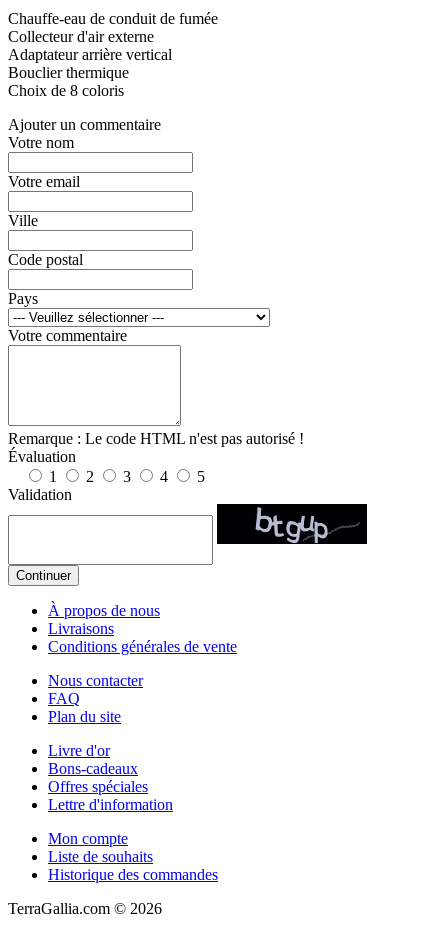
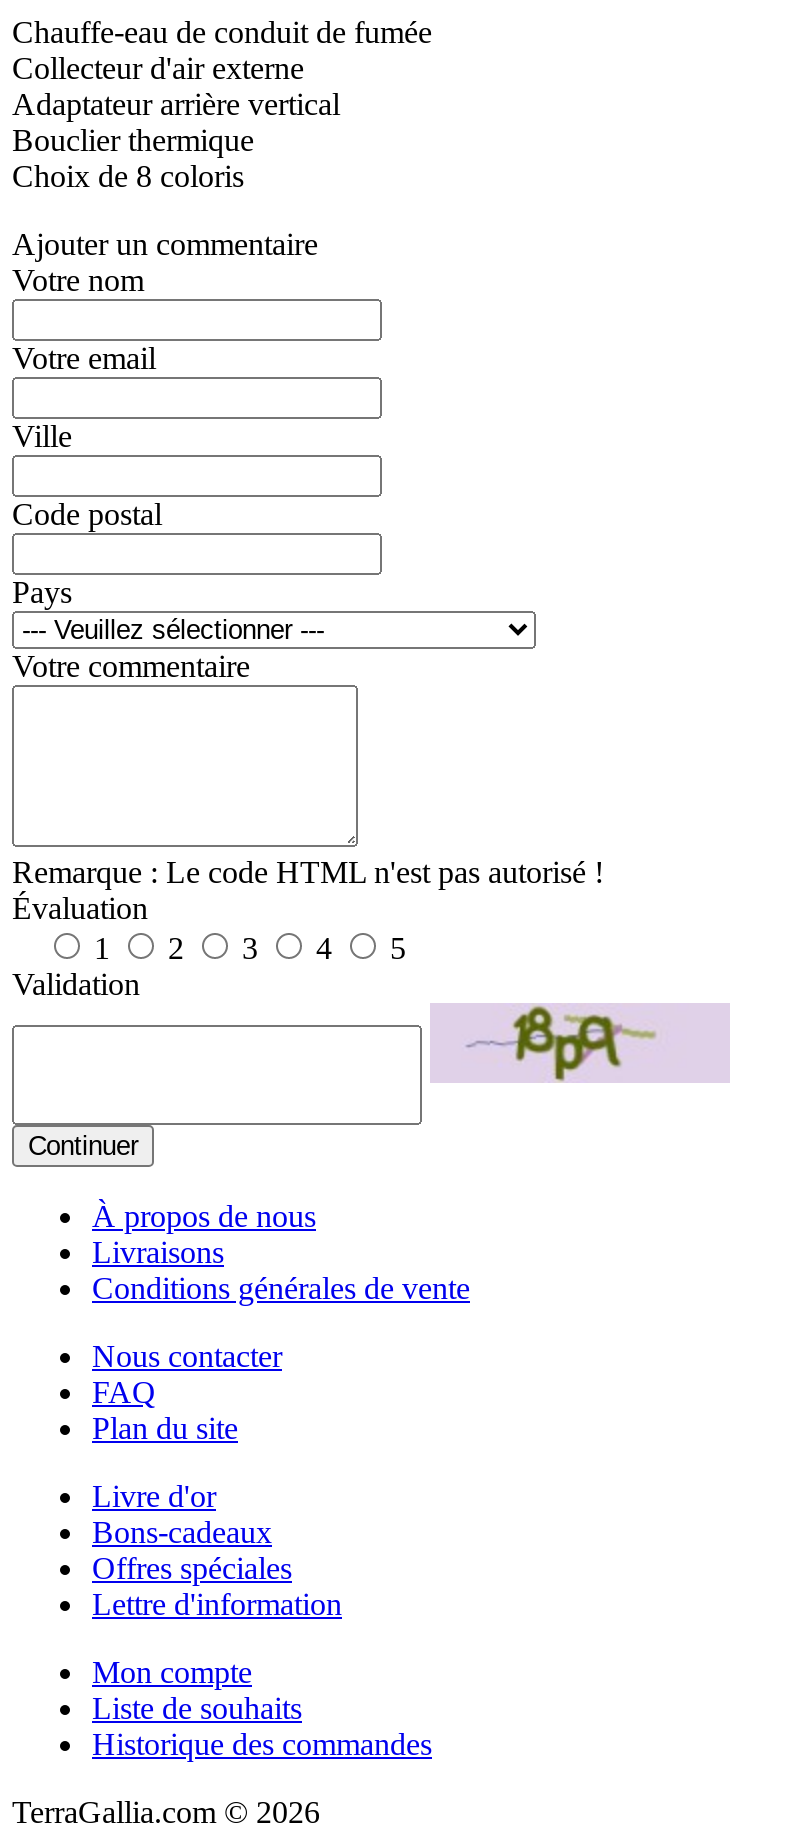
- [image]
+ [image]
